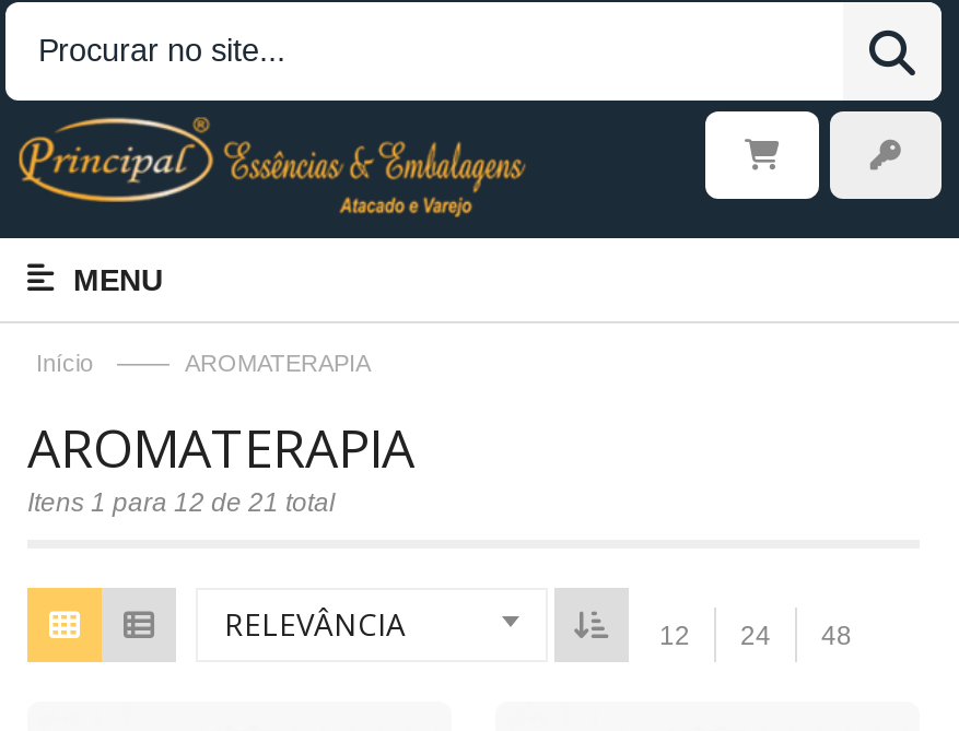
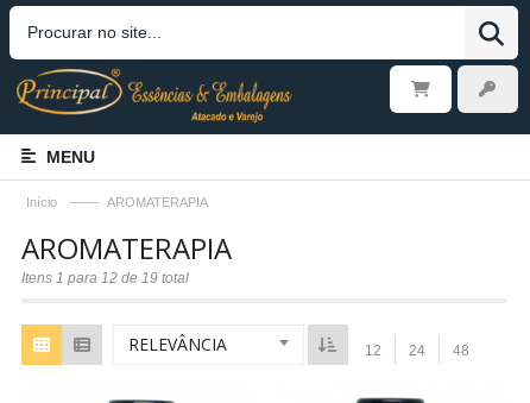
- Itens 1 para 12 de 21 total
+ Itens 1 para 12 de 19 total
